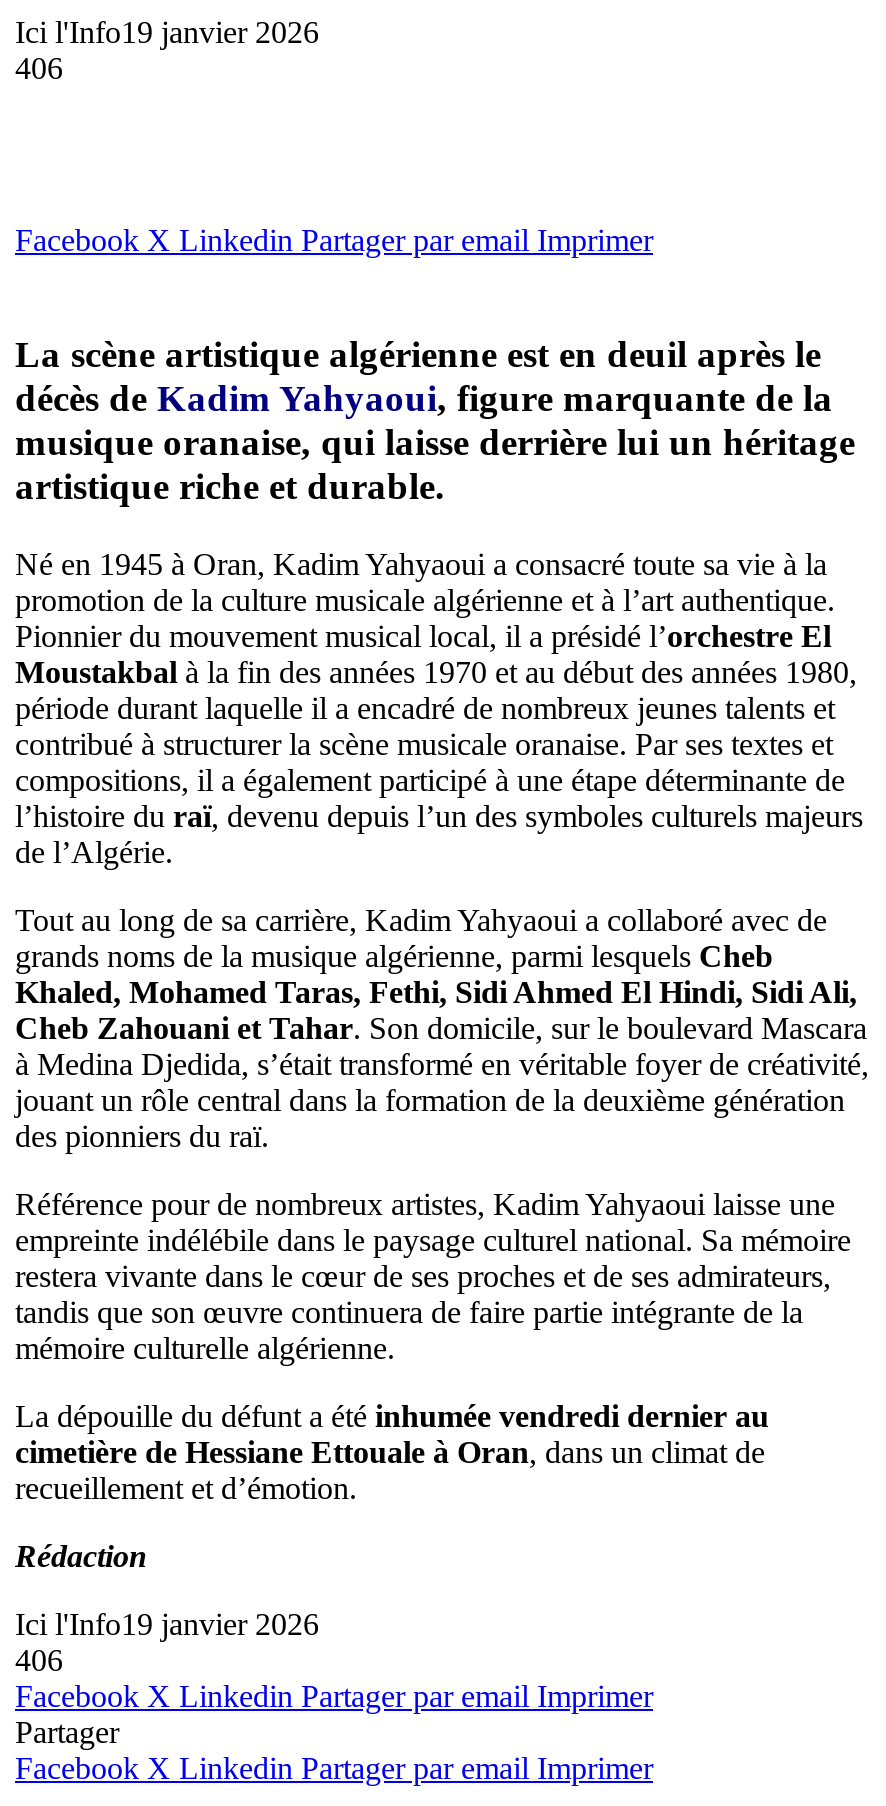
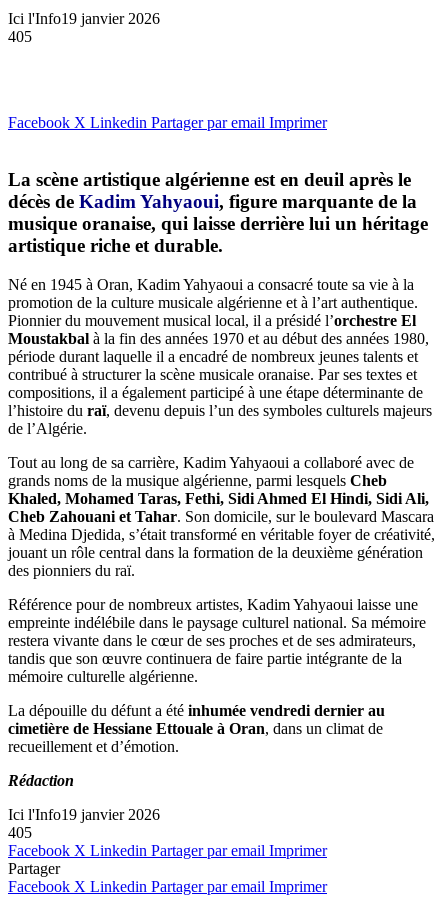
- 406
+ 405

- 406
+ 405
